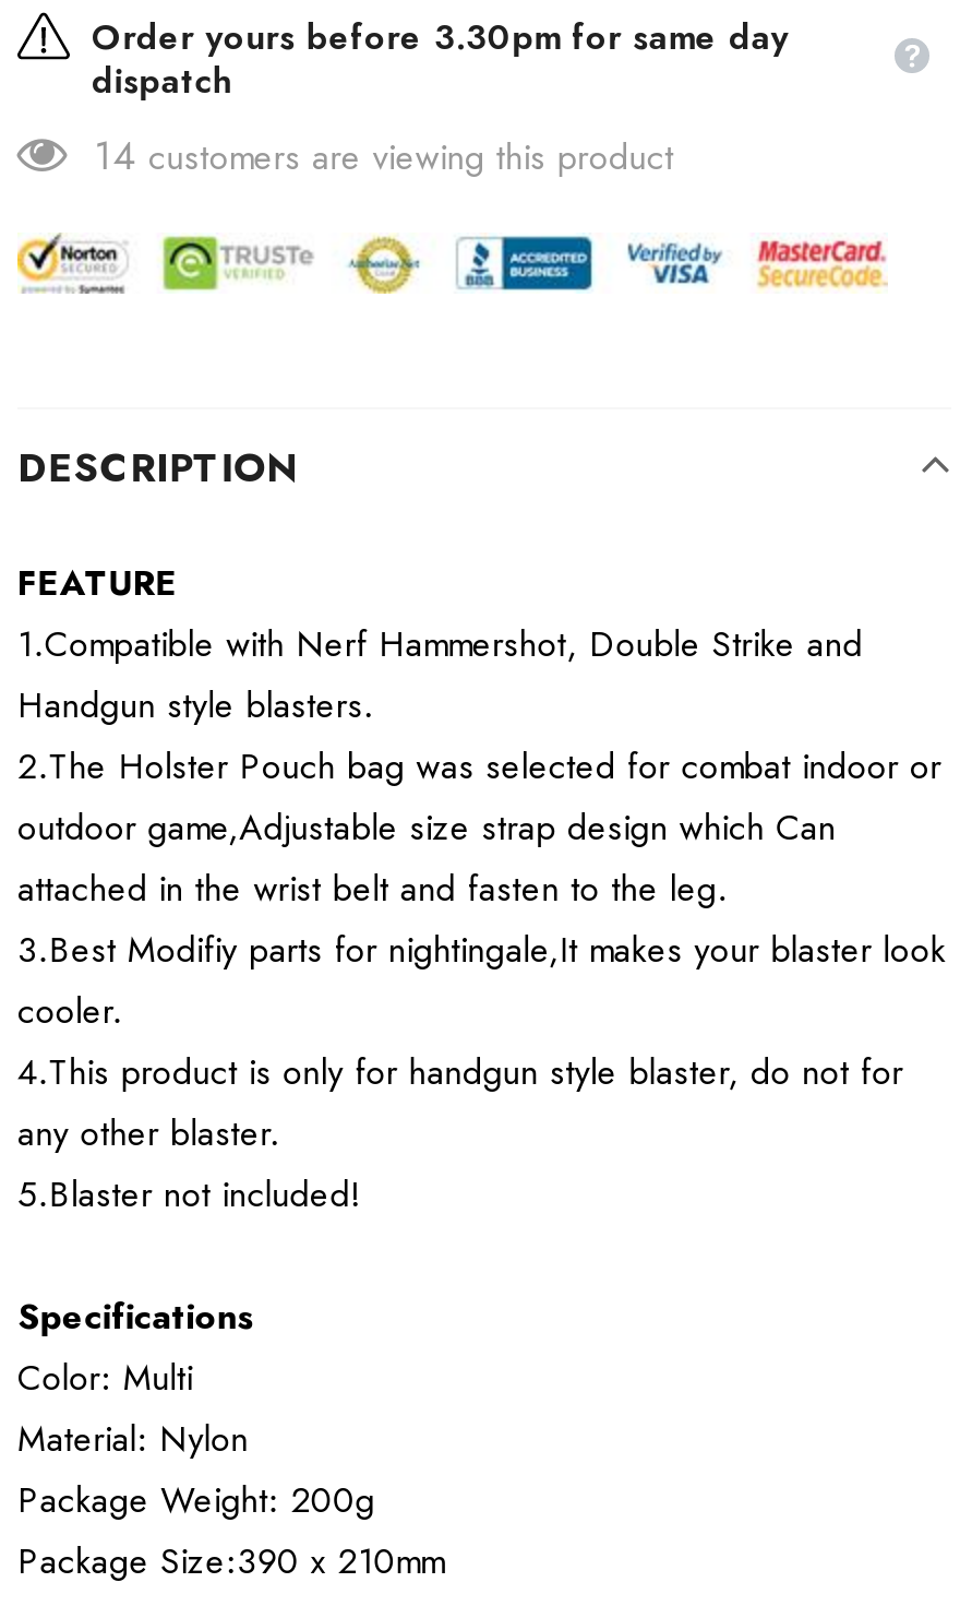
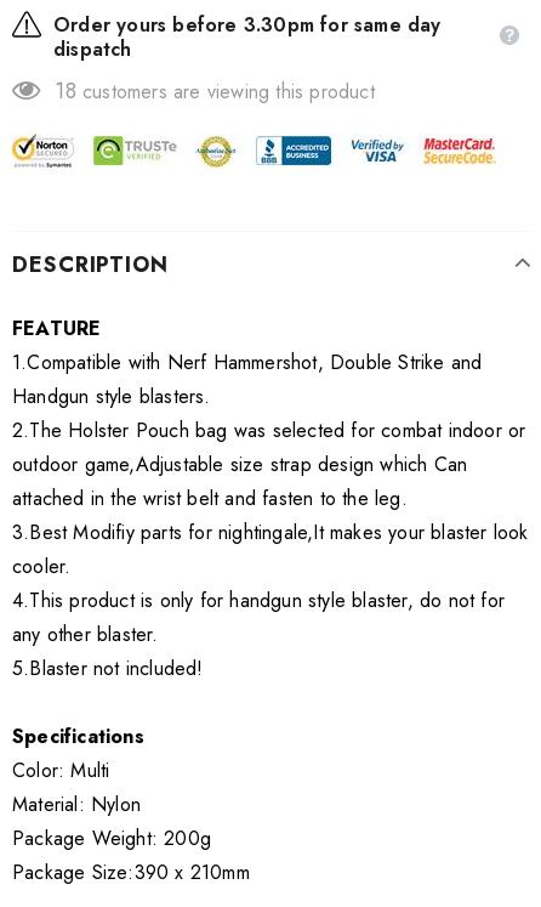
- 14 customers are viewing this product
+ 18 customers are viewing this product
